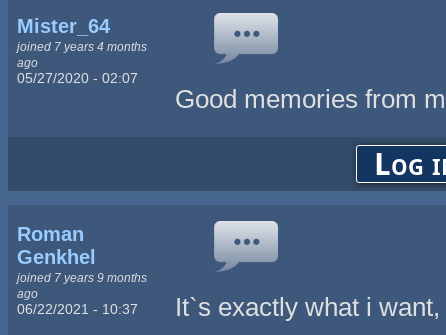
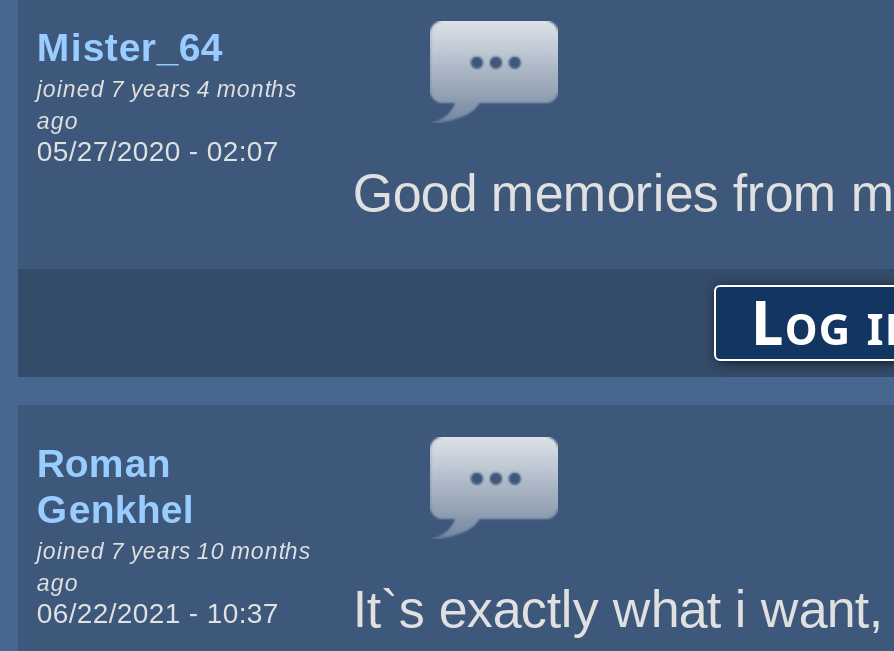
- joined 7 years 9 months
+ joined 7 years 10 months
